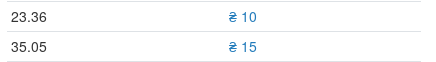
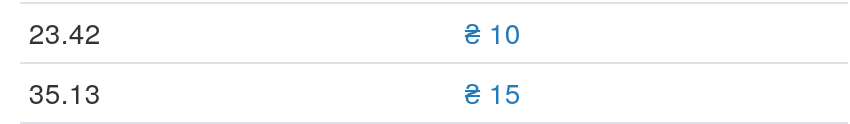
- 23.36
+ 23.42

- 35.05
+ 35.13
